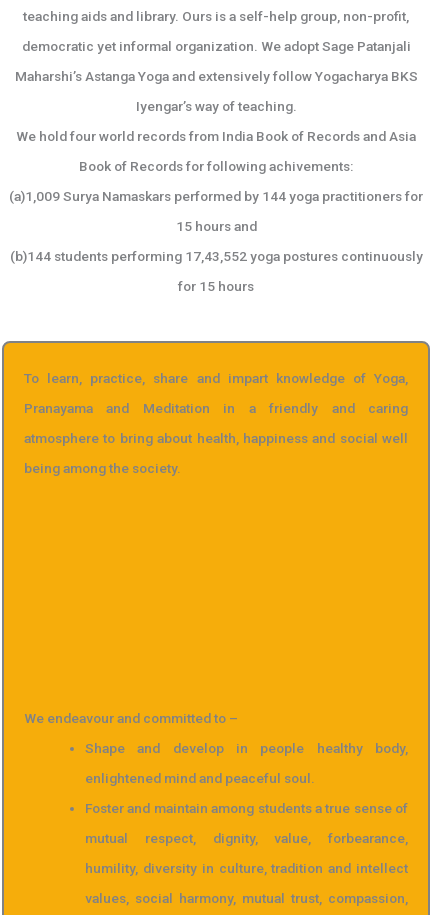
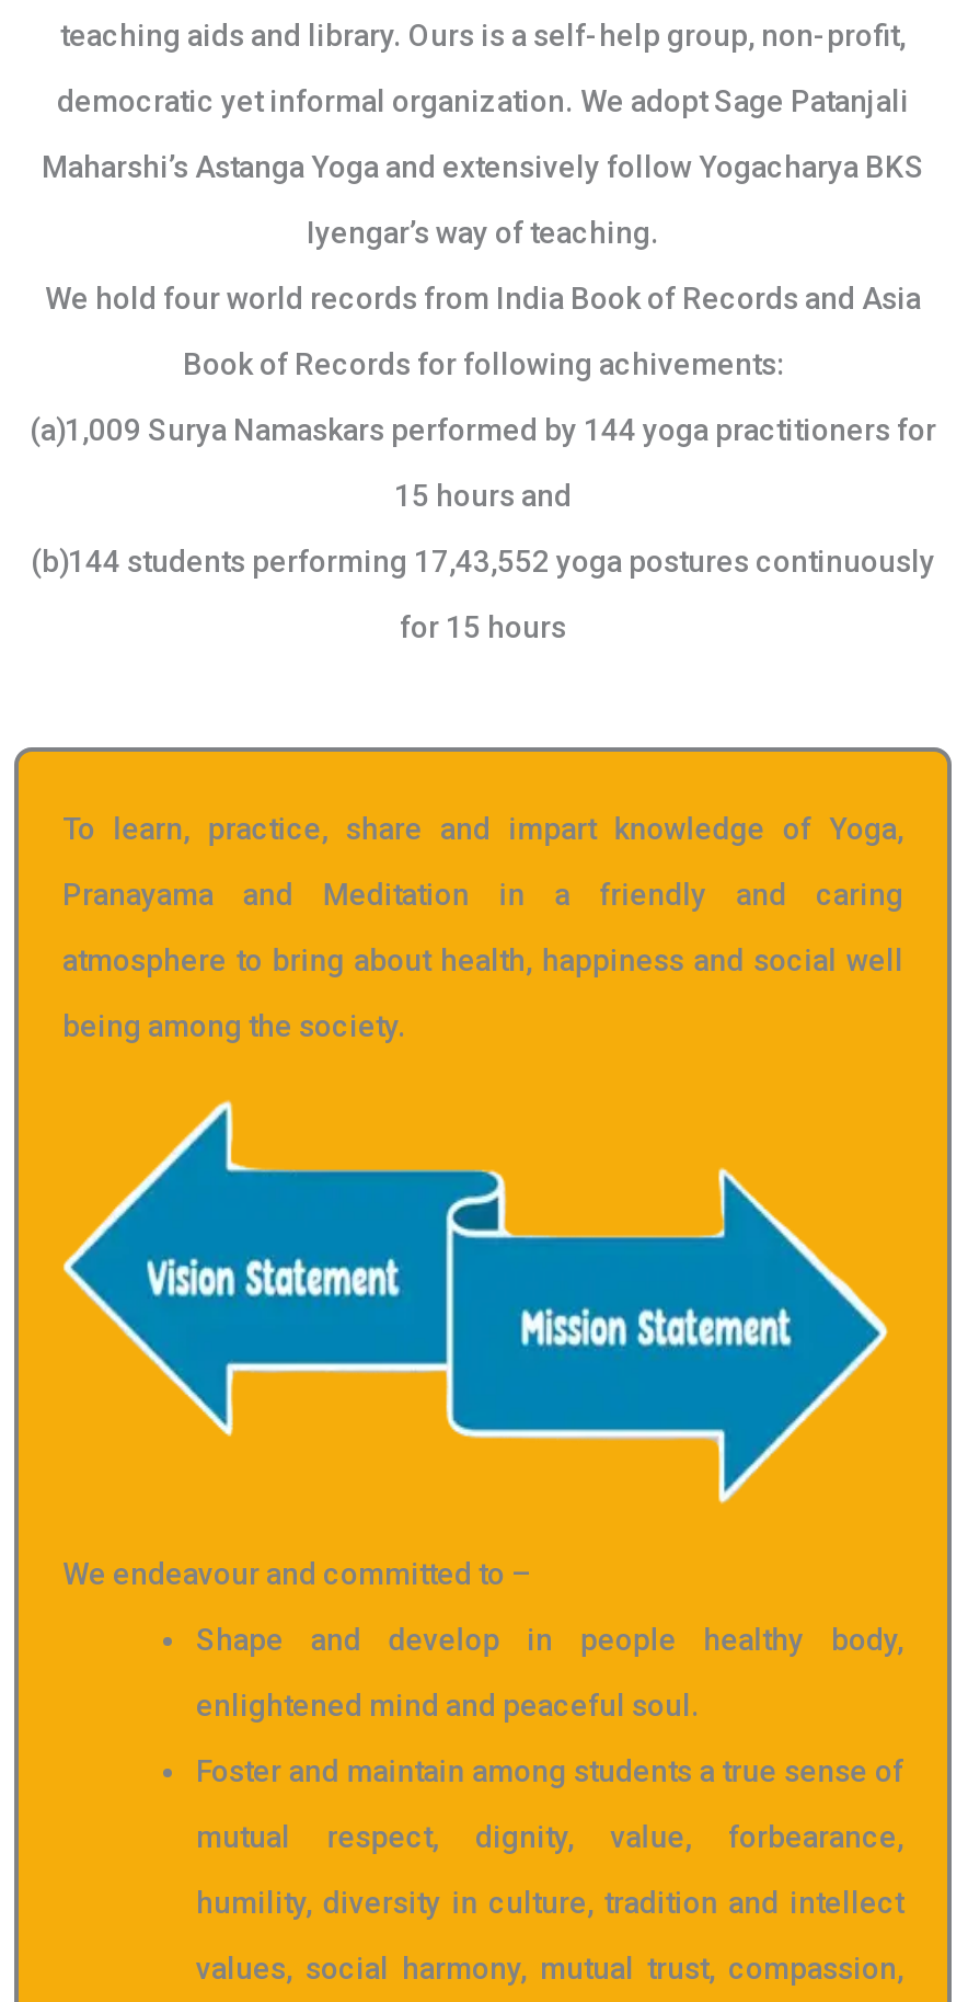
+ [image]
